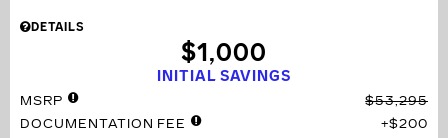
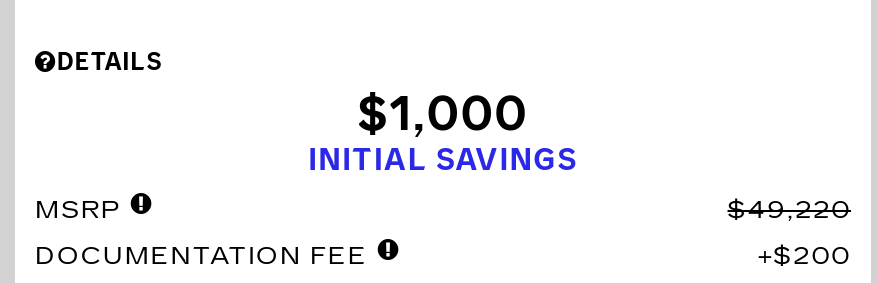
- $53,295
+ $49,220
